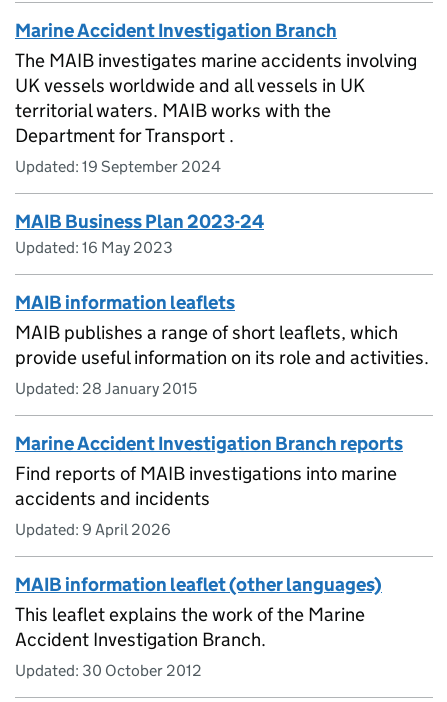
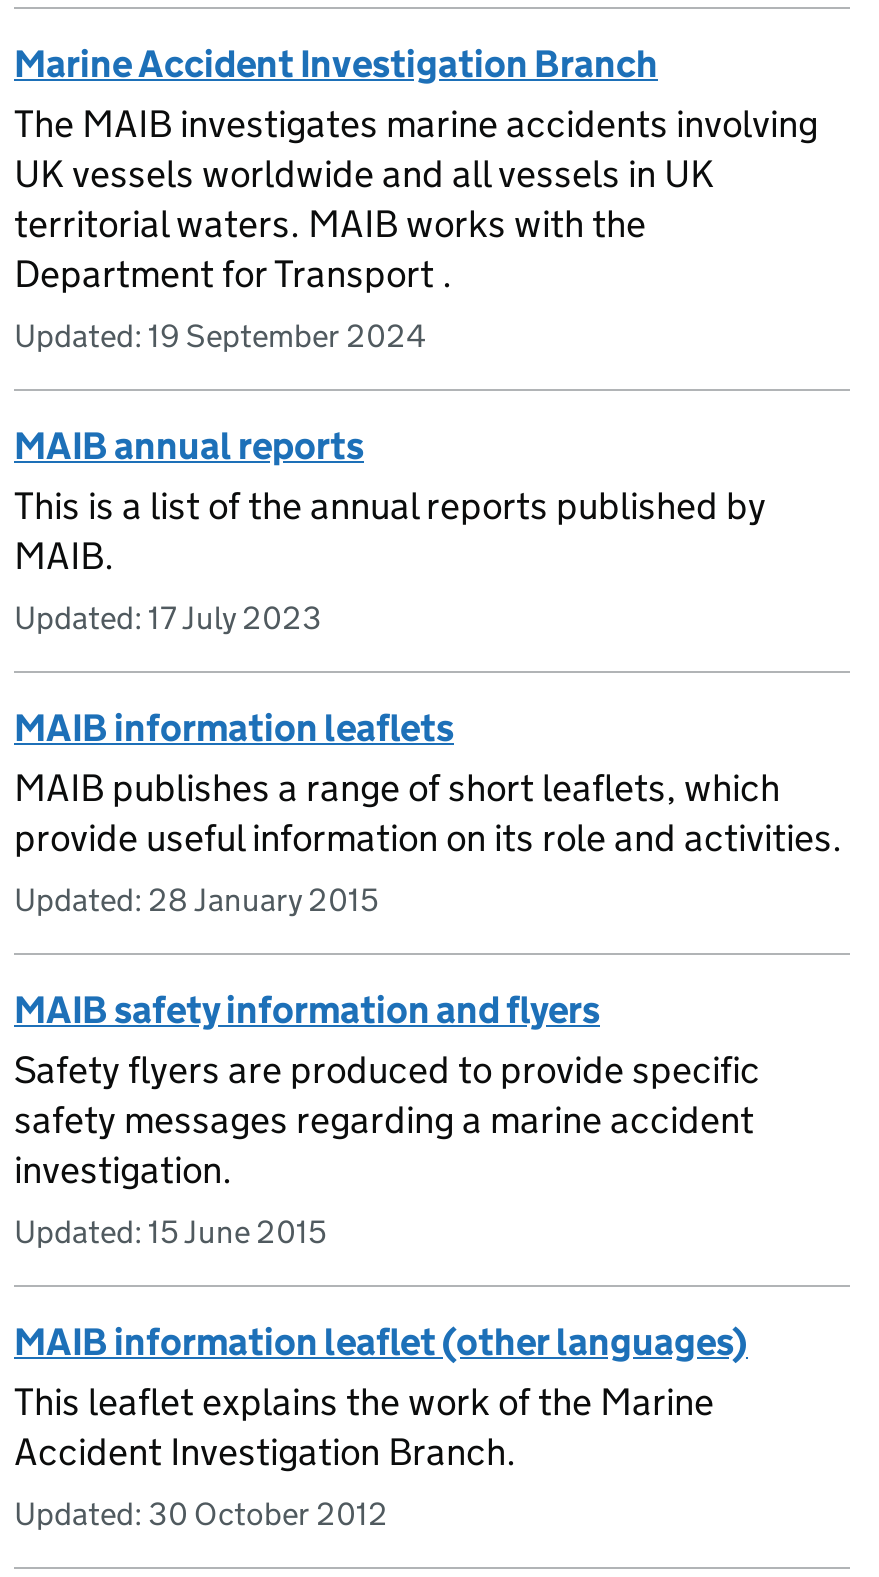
- MAIB Business Plan 2023-24
- Updated: 16 May 2023
+ MAIB annual reports
+ This is a list of the annual reports published by
+ MAIB.
+ Updated: 17 July 2023

- Marine Accident Investigation Branch reports
- Find reports of MAIB investigations into marine
- accidents and incidents
- Updated: 9 April 2026
+ MAIB safety information and flyers
+ Safety flyers are produced to provide specific
+ safety messages regarding a marine accident
+ investigation.
+ Updated: 15 June 2015
